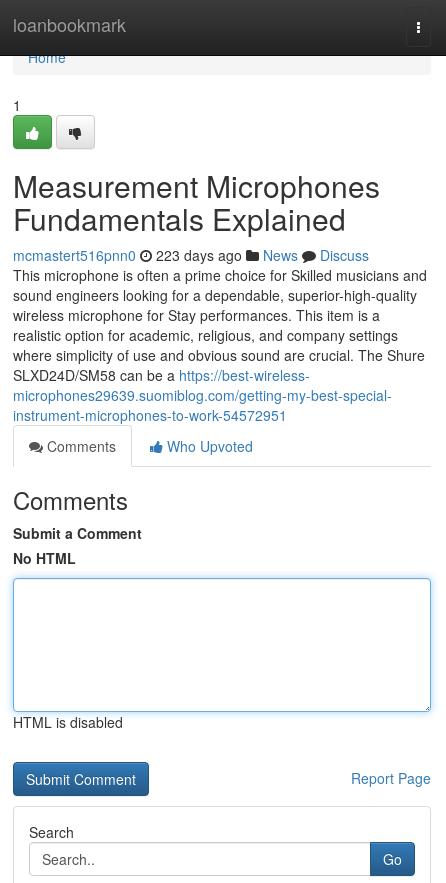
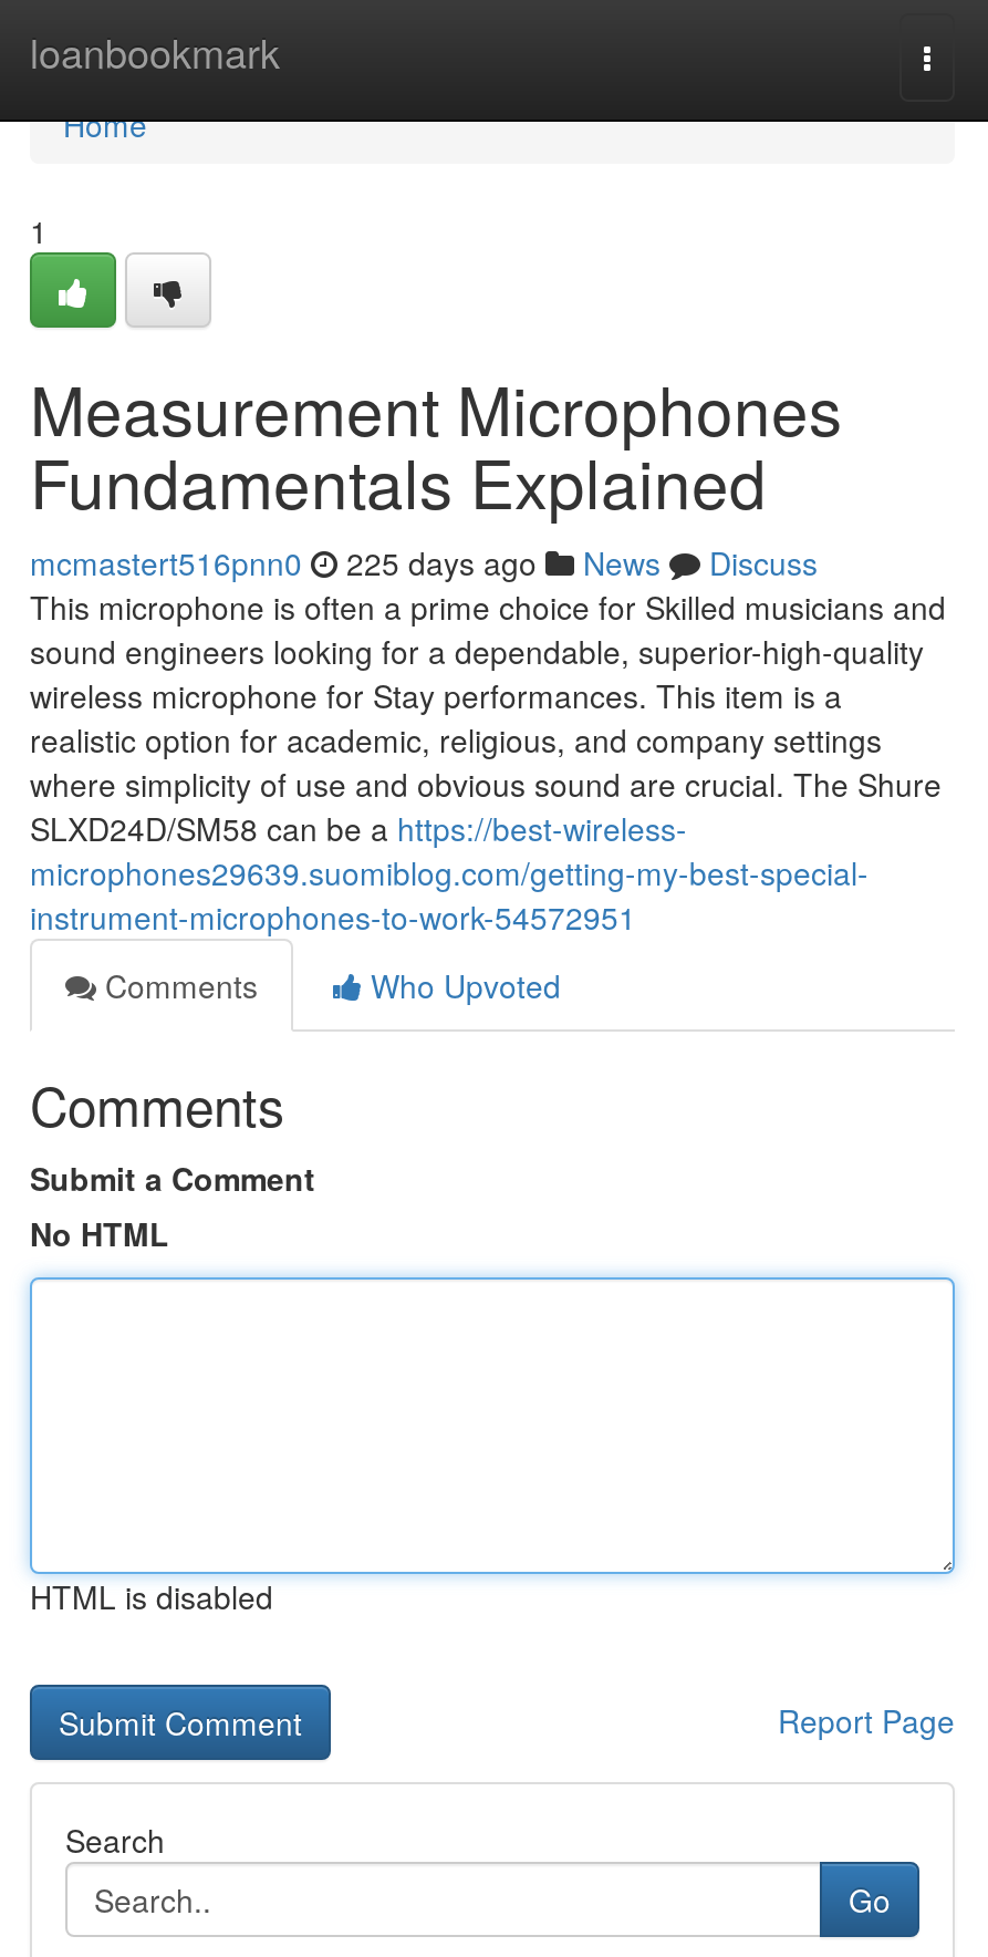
- mcmastert516pnn0 223 days ago News Discuss
+ mcmastert516pnn0 225 days ago News Discuss
